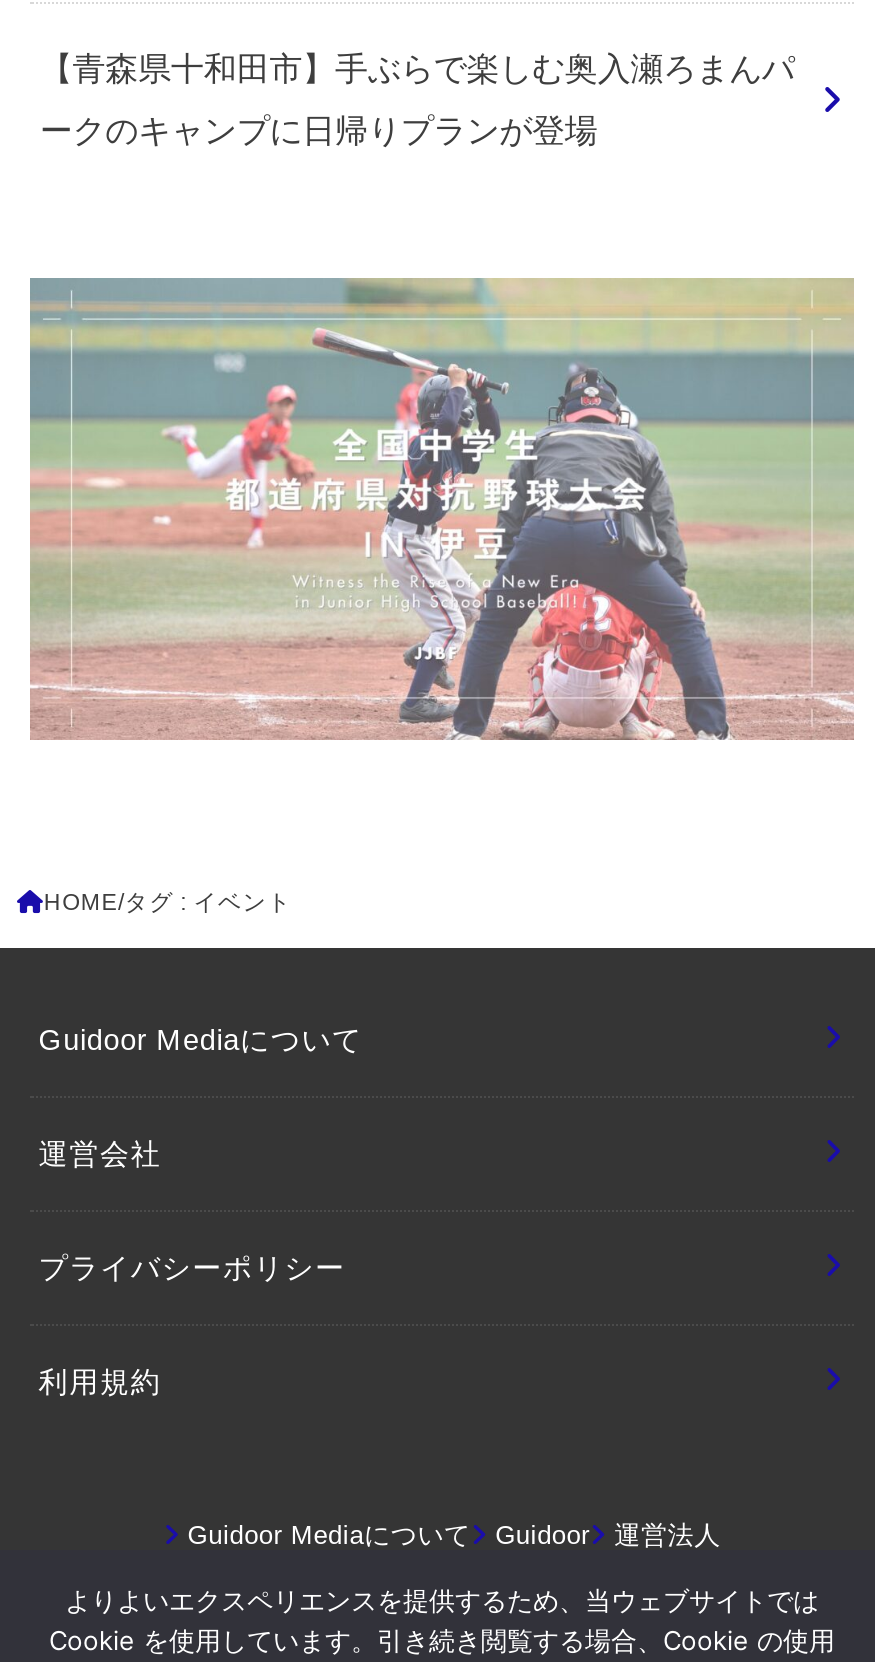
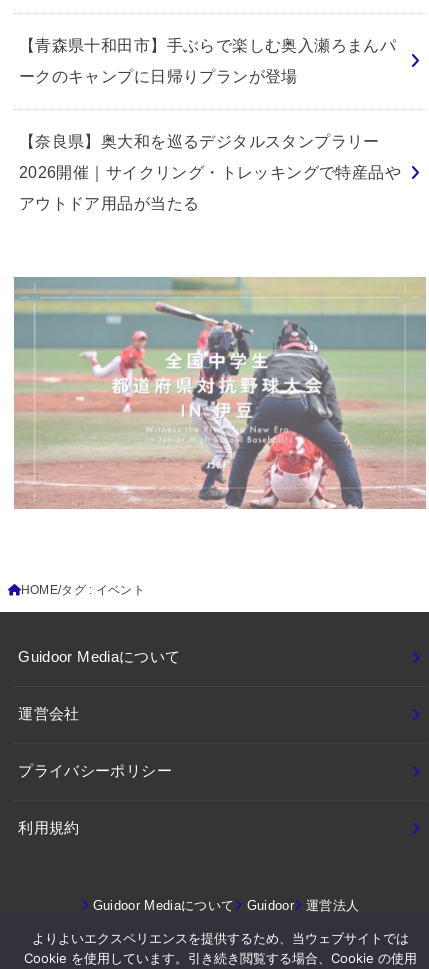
+ 【奈良県】奥大和を巡るデジタルスタンプラリー
+ 2026開催｜サイクリング・トレッキングで特産品や
+ アウトドア用品が当たる
